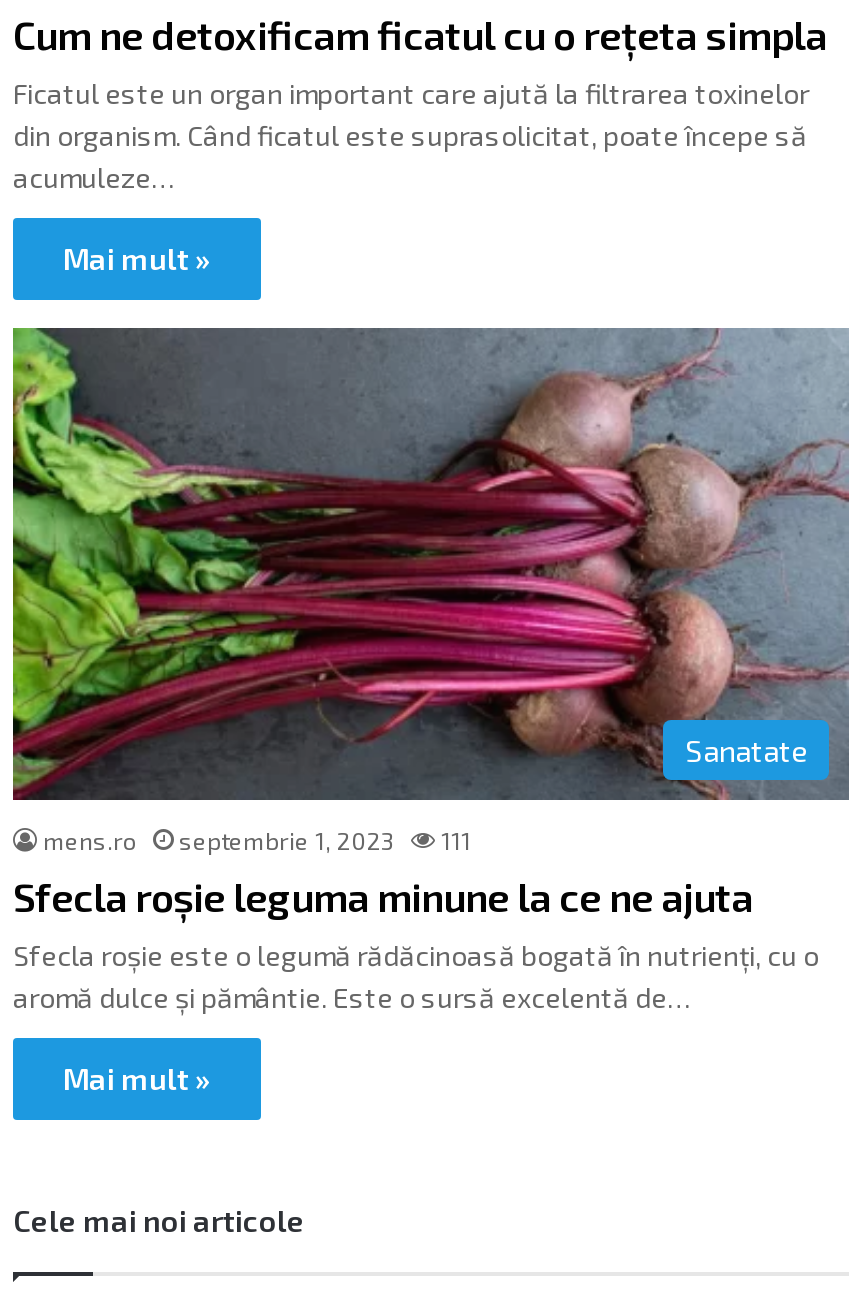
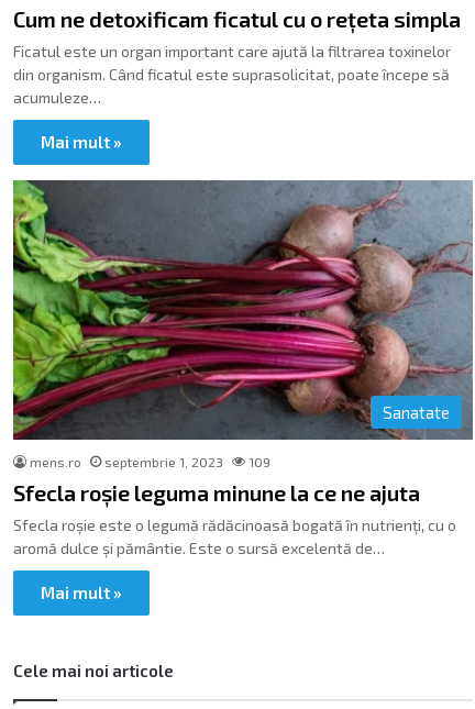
- mens.ro septembrie 1, 2023 111
+ mens.ro septembrie 1, 2023 109
